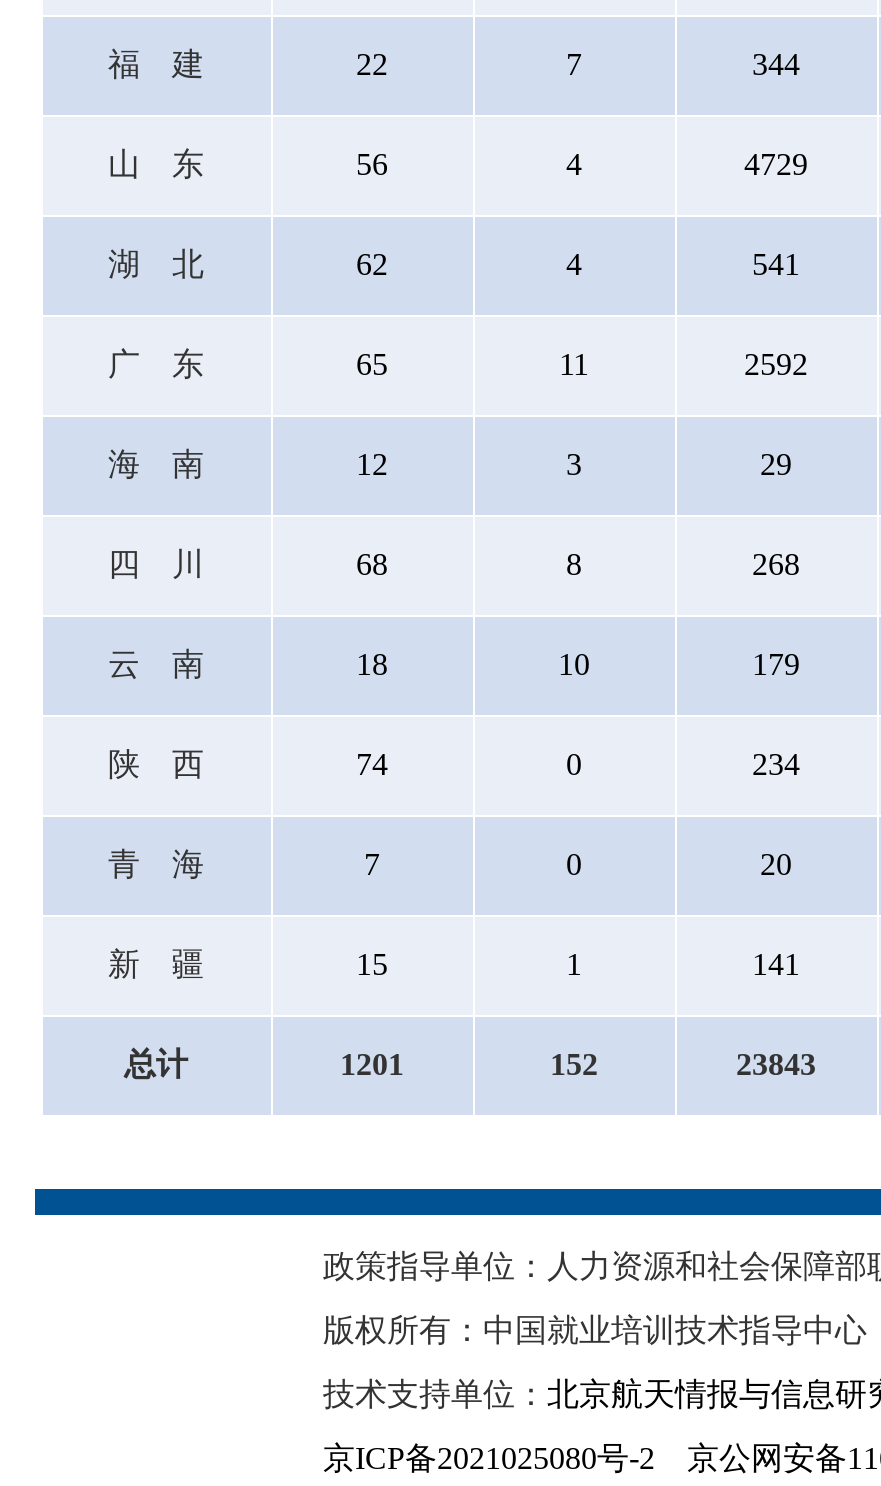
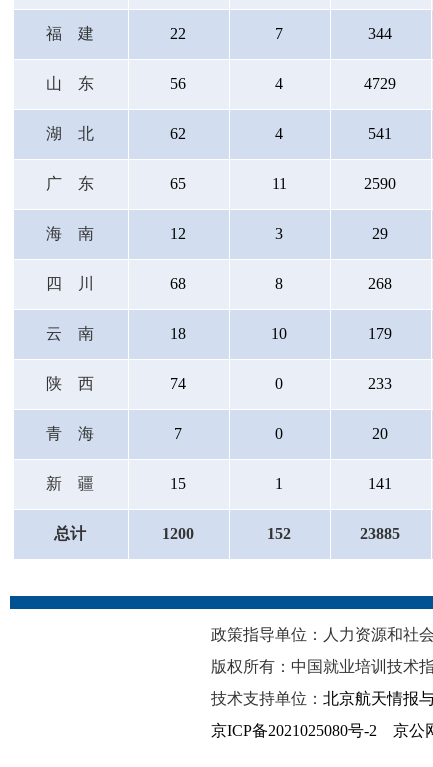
- 2592
+ 2590

- 234
+ 233

- 1201
+ 1200

- 23843
+ 23885
